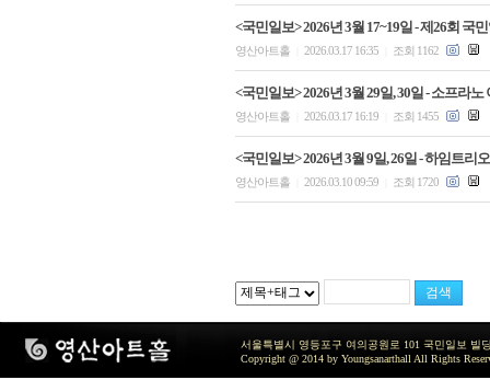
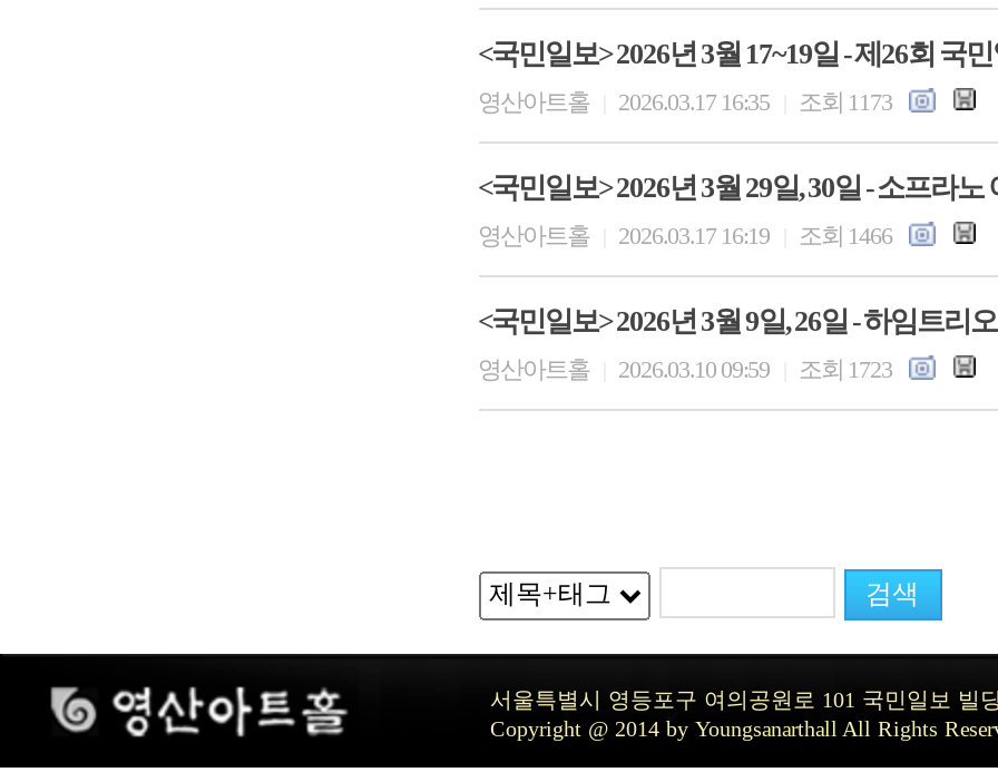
- 영산아트홀 2026.03.17 16:35 조회 1162
+ 영산아트홀 2026.03.17 16:35 조회 1173

- 영산아트홀 2026.03.17 16:19 조회 1455
+ 영산아트홀 2026.03.17 16:19 조회 1466

- 영산아트홀 2026.03.10 09:59 조회 1720
+ 영산아트홀 2026.03.10 09:59 조회 1723
